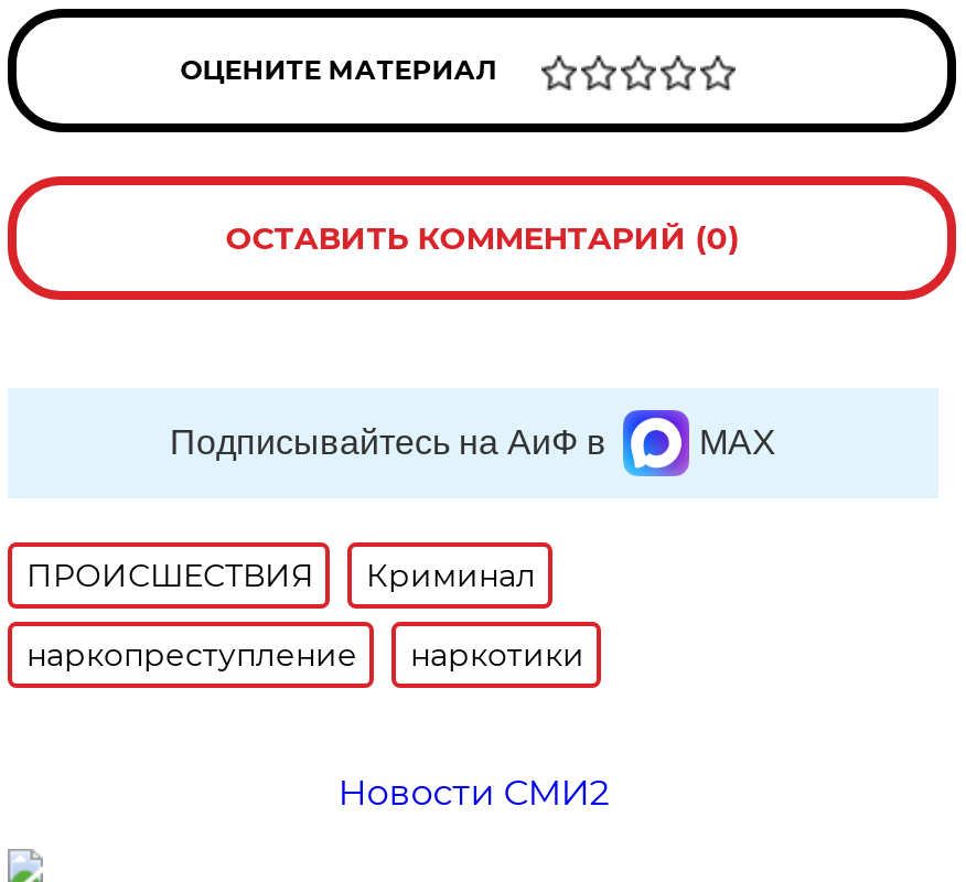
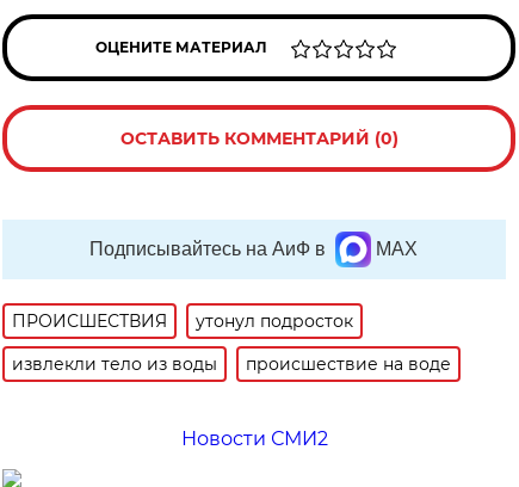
- Криминал
+ утонул подросток

- наркопреступление
- наркотики
+ извлекли тело из воды
+ происшествие на воде
